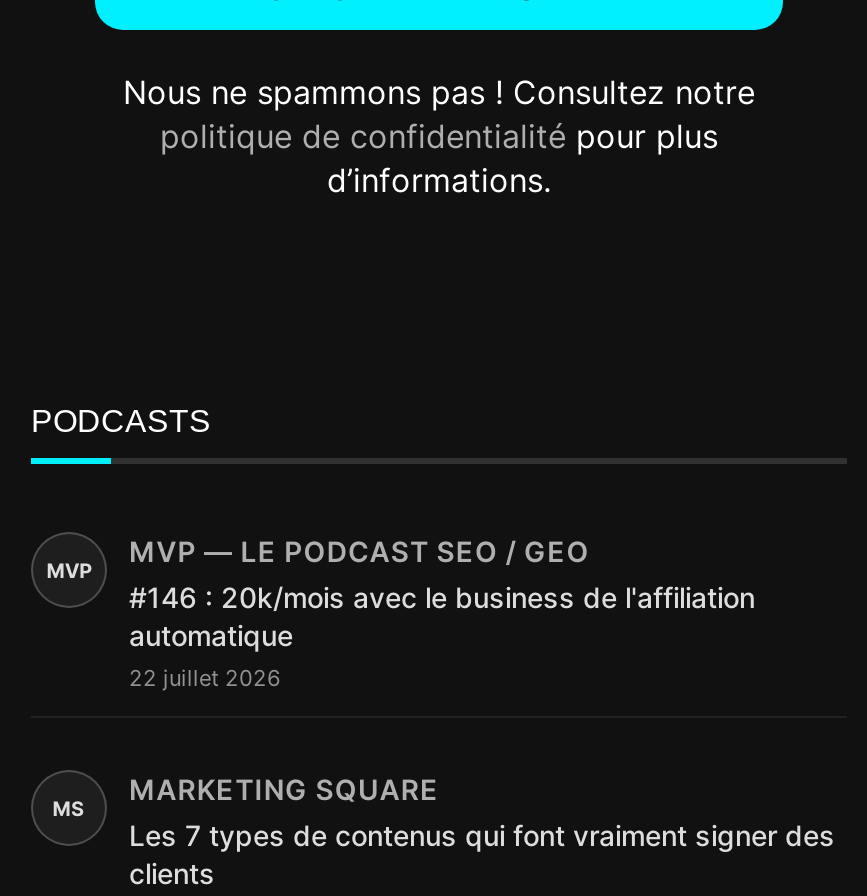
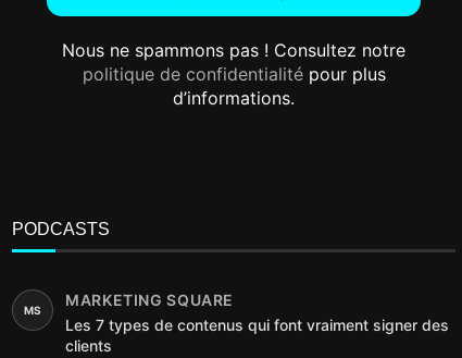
- MVP — LE PODCAST SEO / GEO
- #146 : 20k/mois avec le business de l'affiliation
- automatique
- 22 juillet 2026

- MVP
